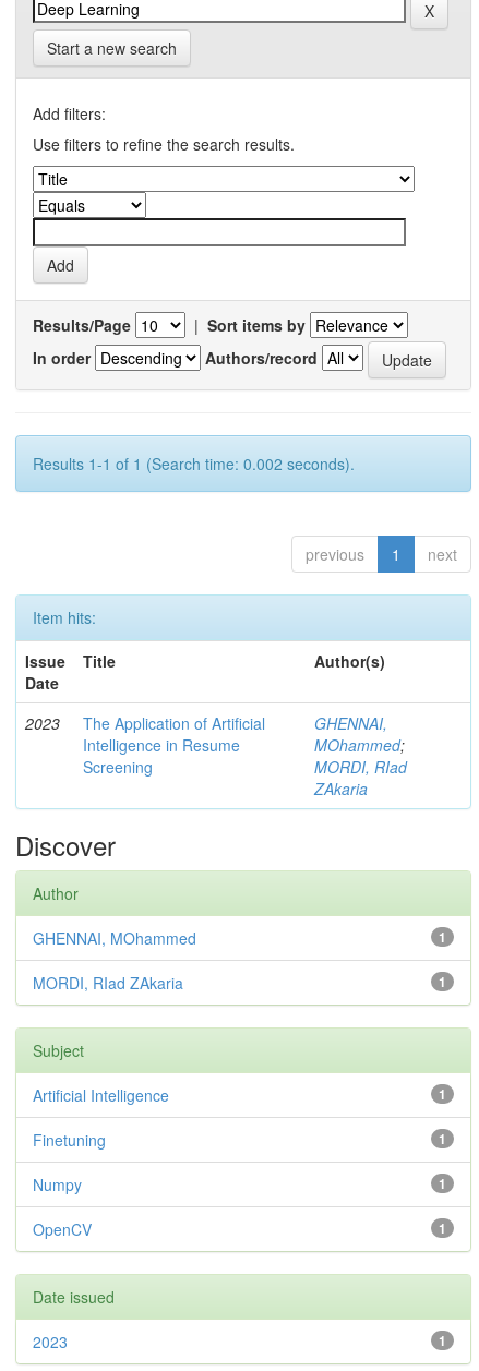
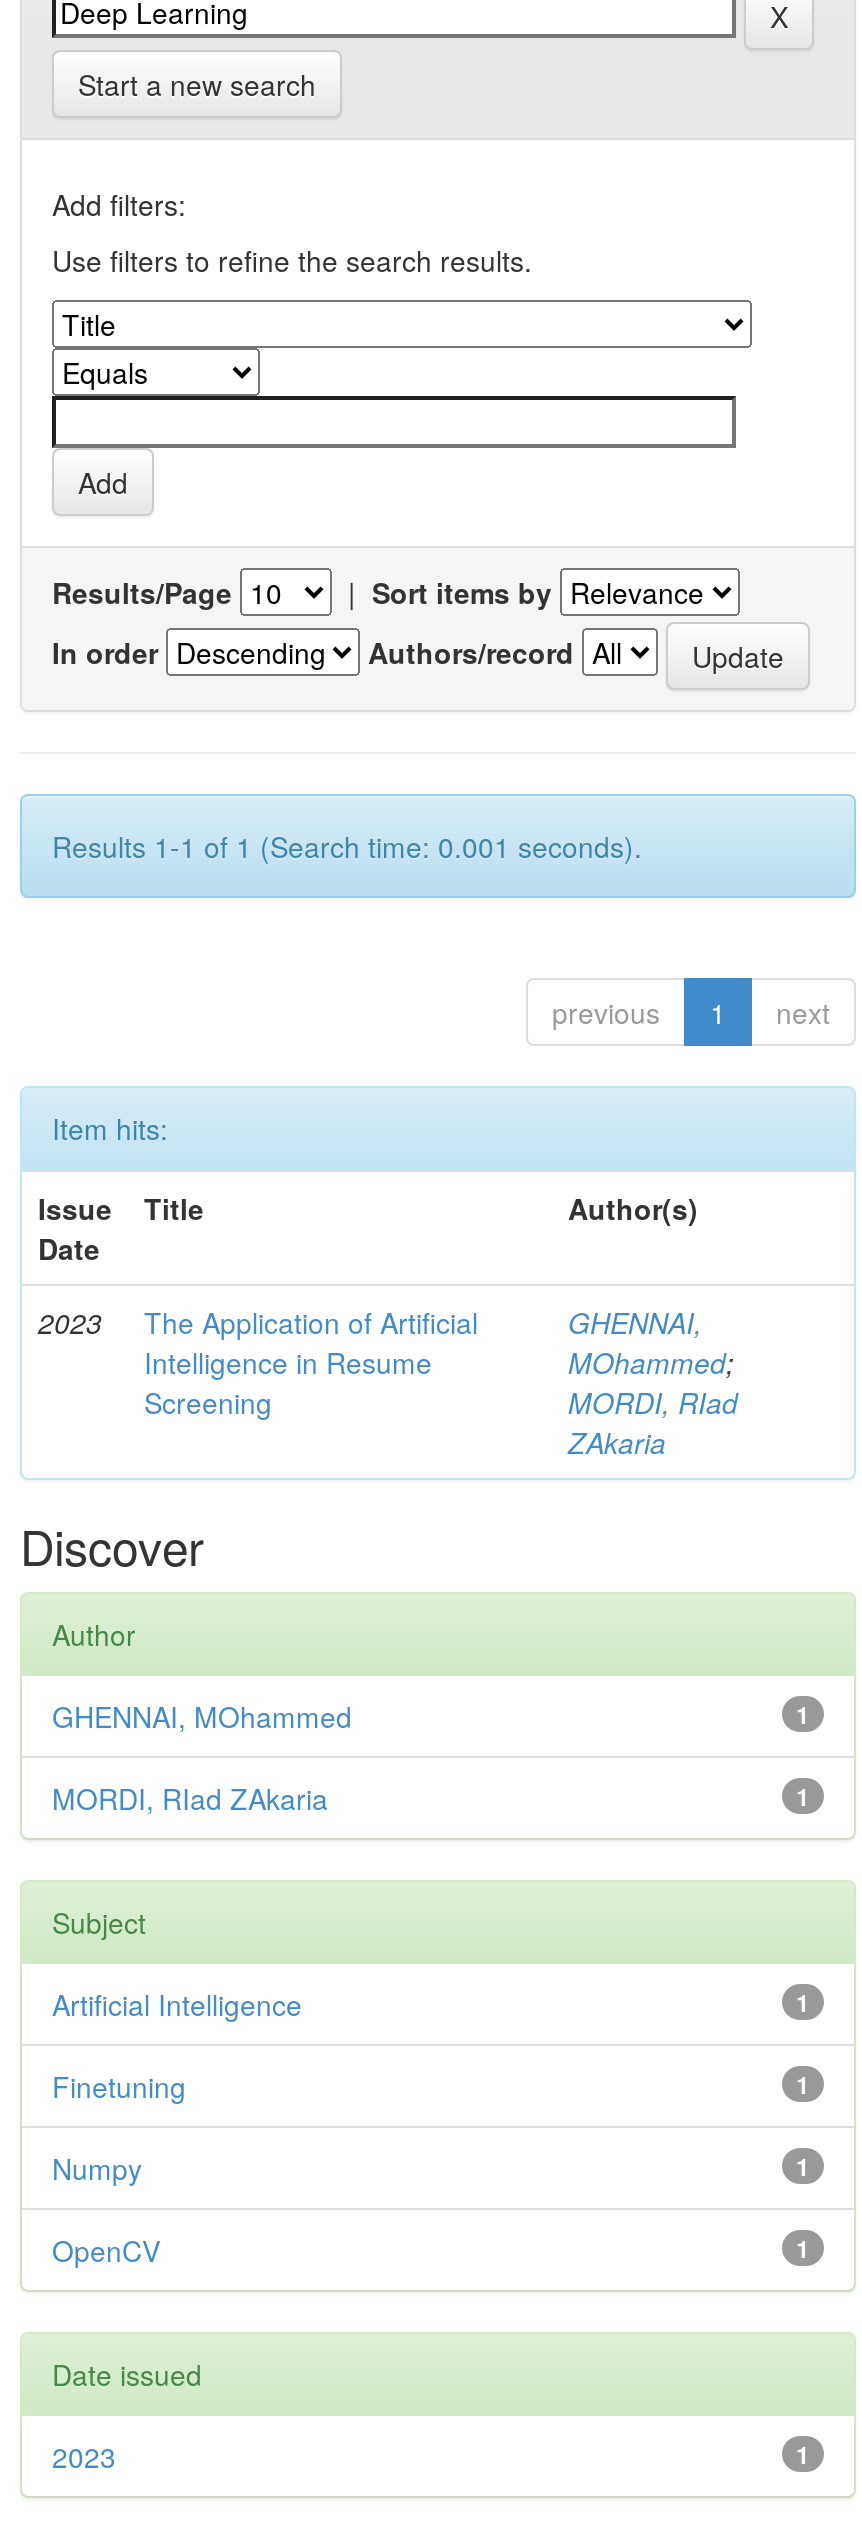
- Results 1-1 of 1 (Search time: 0.002 seconds).
+ Results 1-1 of 1 (Search time: 0.001 seconds).
